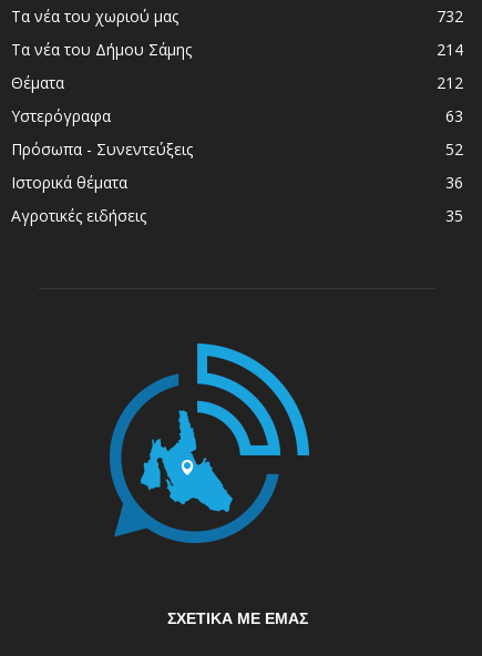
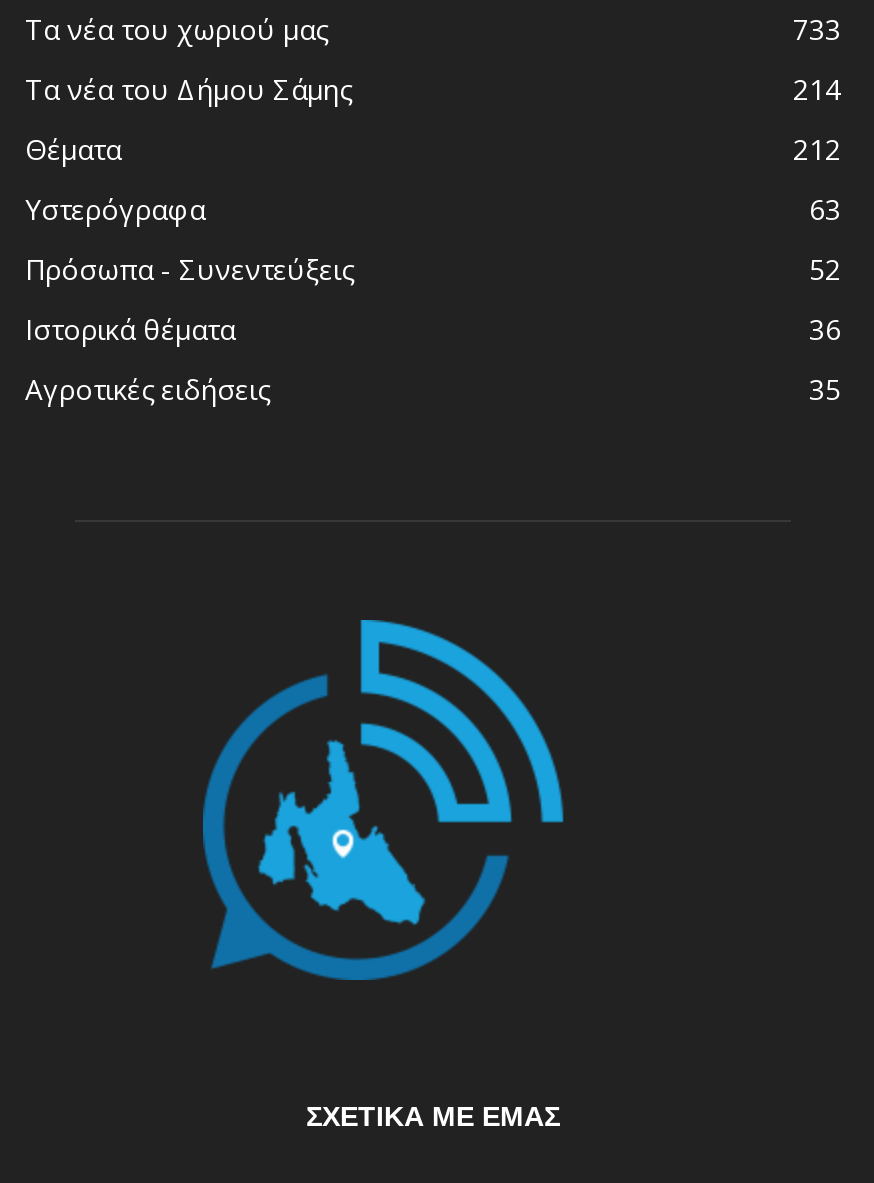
- 732
+ 733
